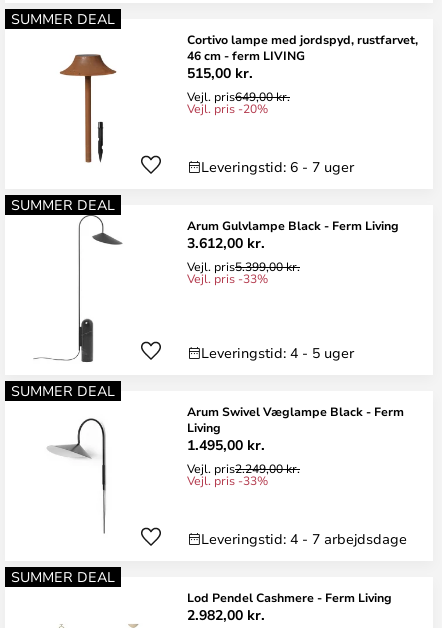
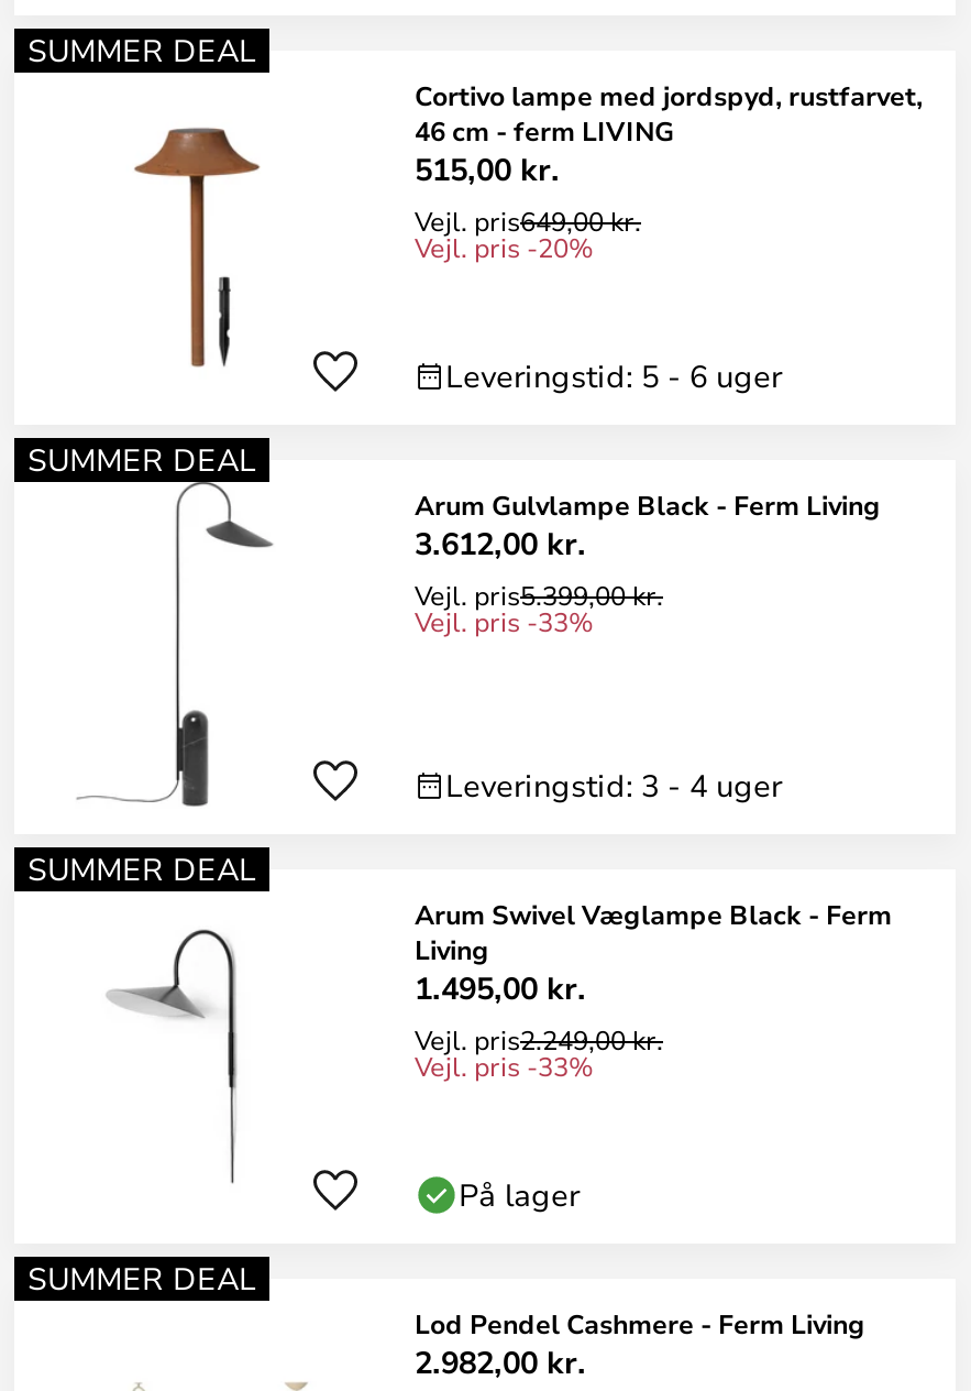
- Leveringstid: 6 - 7 uger
+ Leveringstid: 5 - 6 uger

- Leveringstid: 4 - 5 uger
+ Leveringstid: 3 - 4 uger

- Leveringstid: 4 - 7 arbejdsdage
+ På lager
